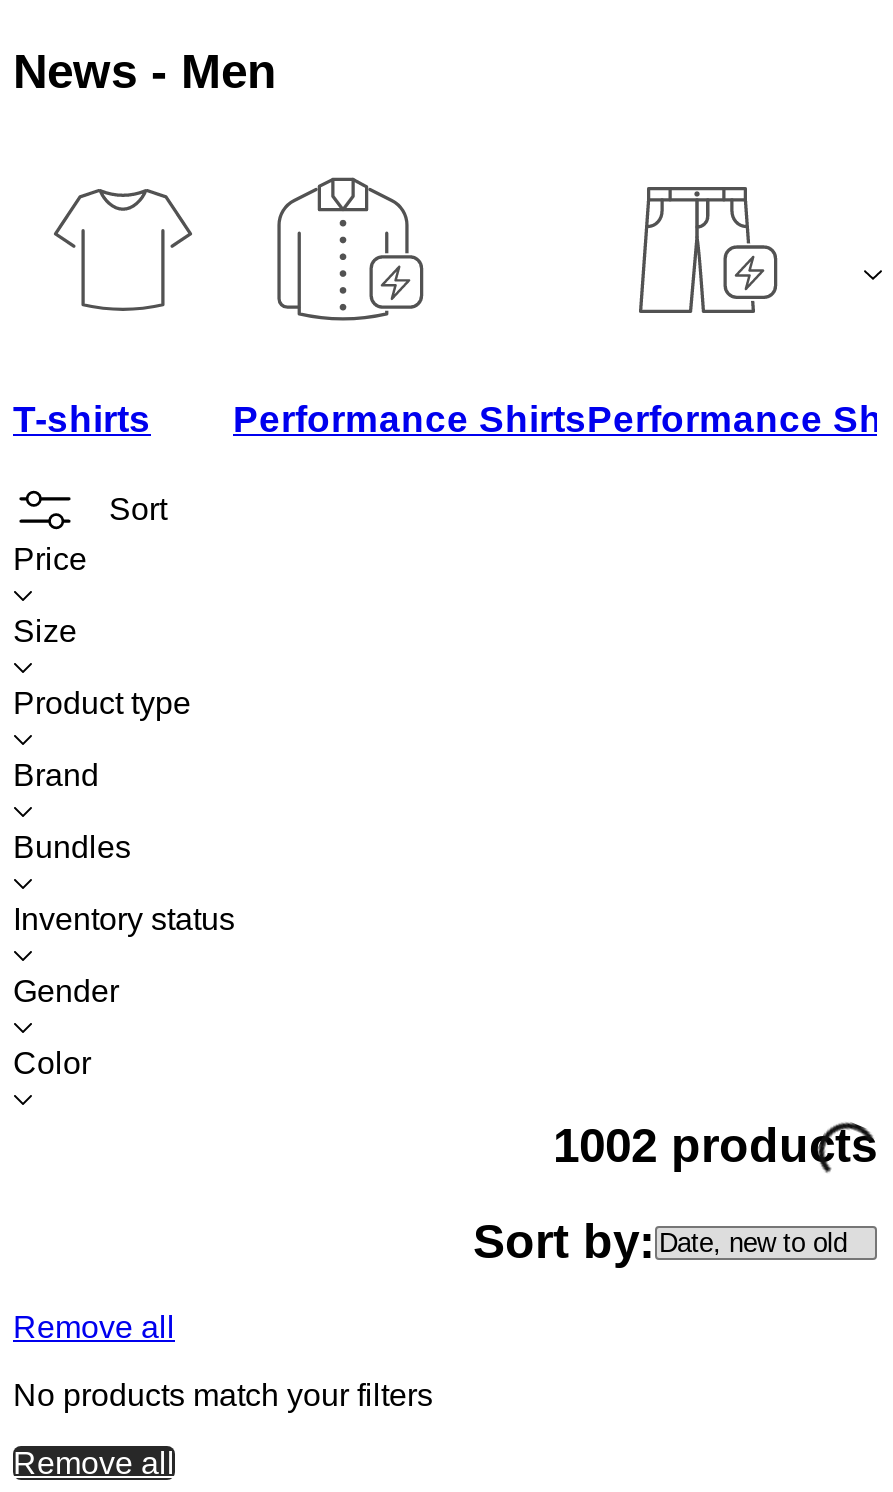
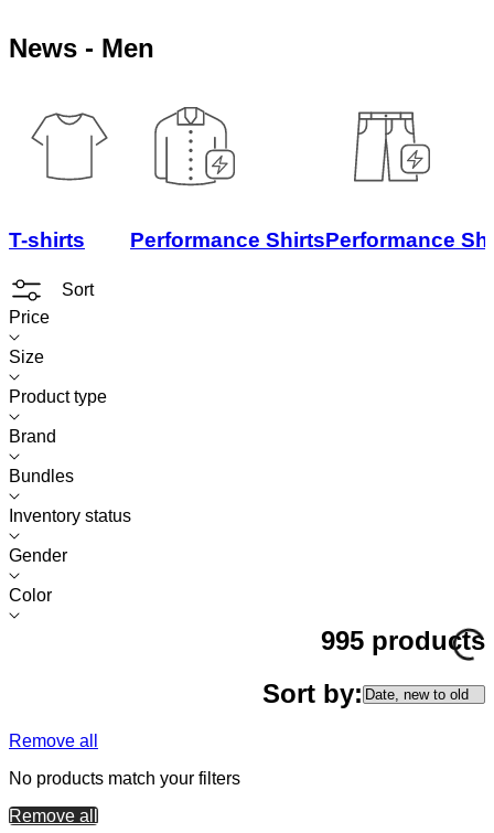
- 1002 products
+ 995 products
